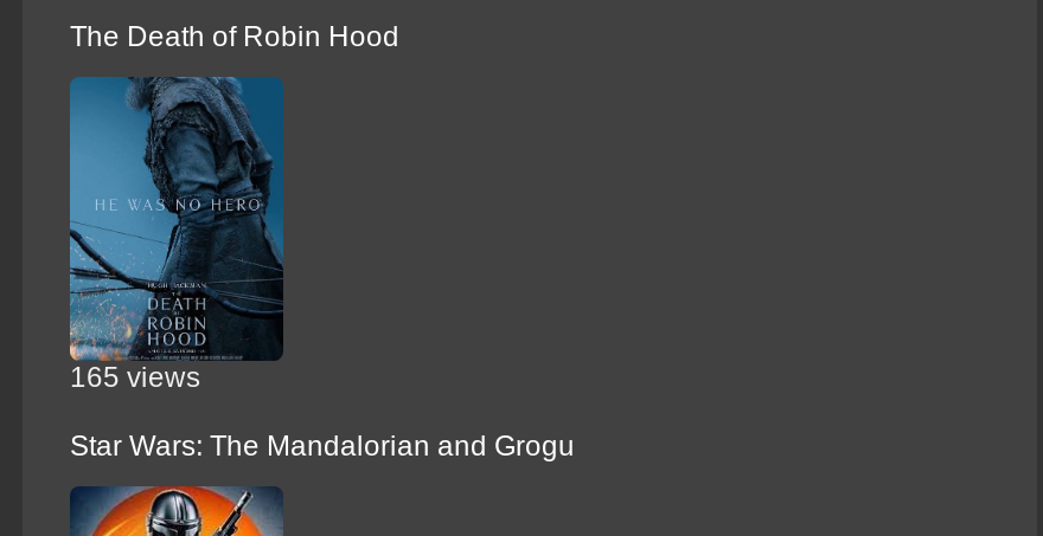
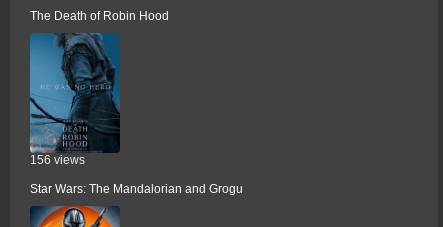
- 165 views
+ 156 views
